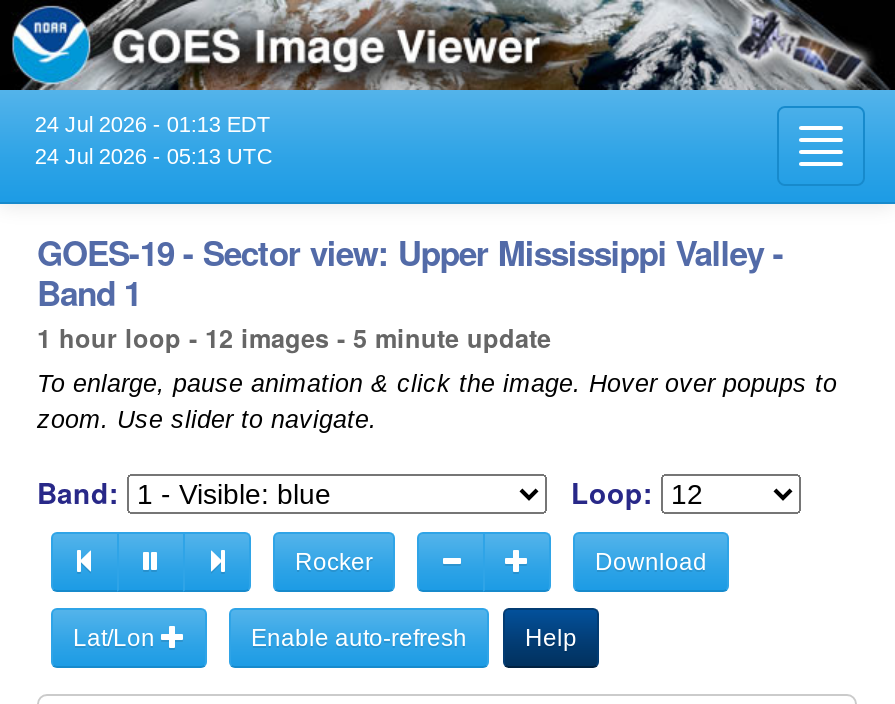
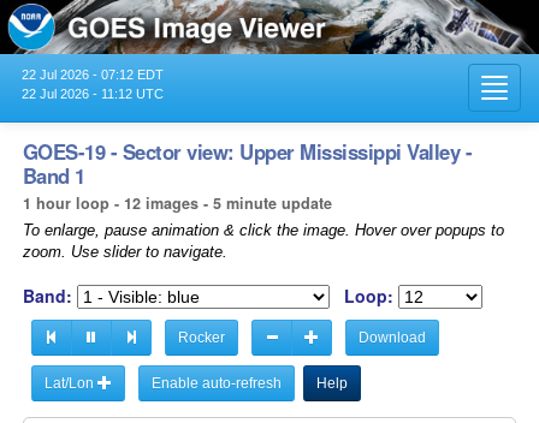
- 24 Jul 2026 - 01:13 EDT
+ 22 Jul 2026 - 07:12 EDT

- 24 Jul 2026 - 05:13 UTC
+ 22 Jul 2026 - 11:12 UTC
